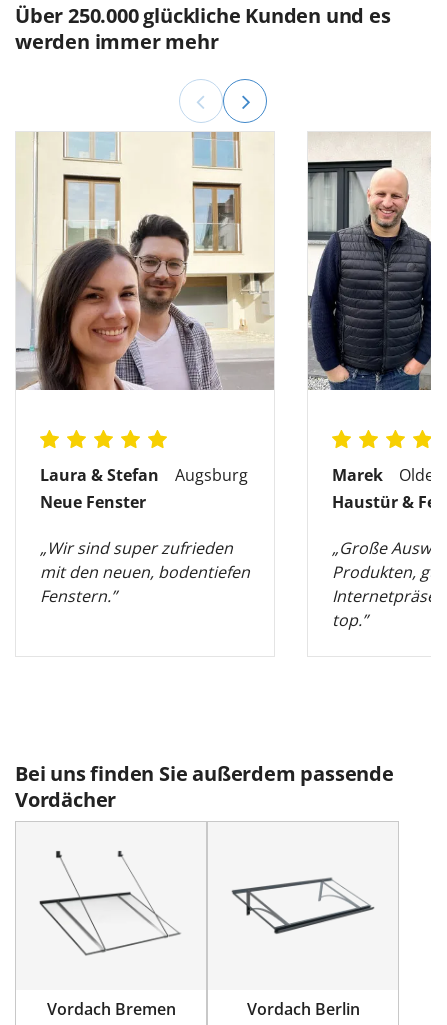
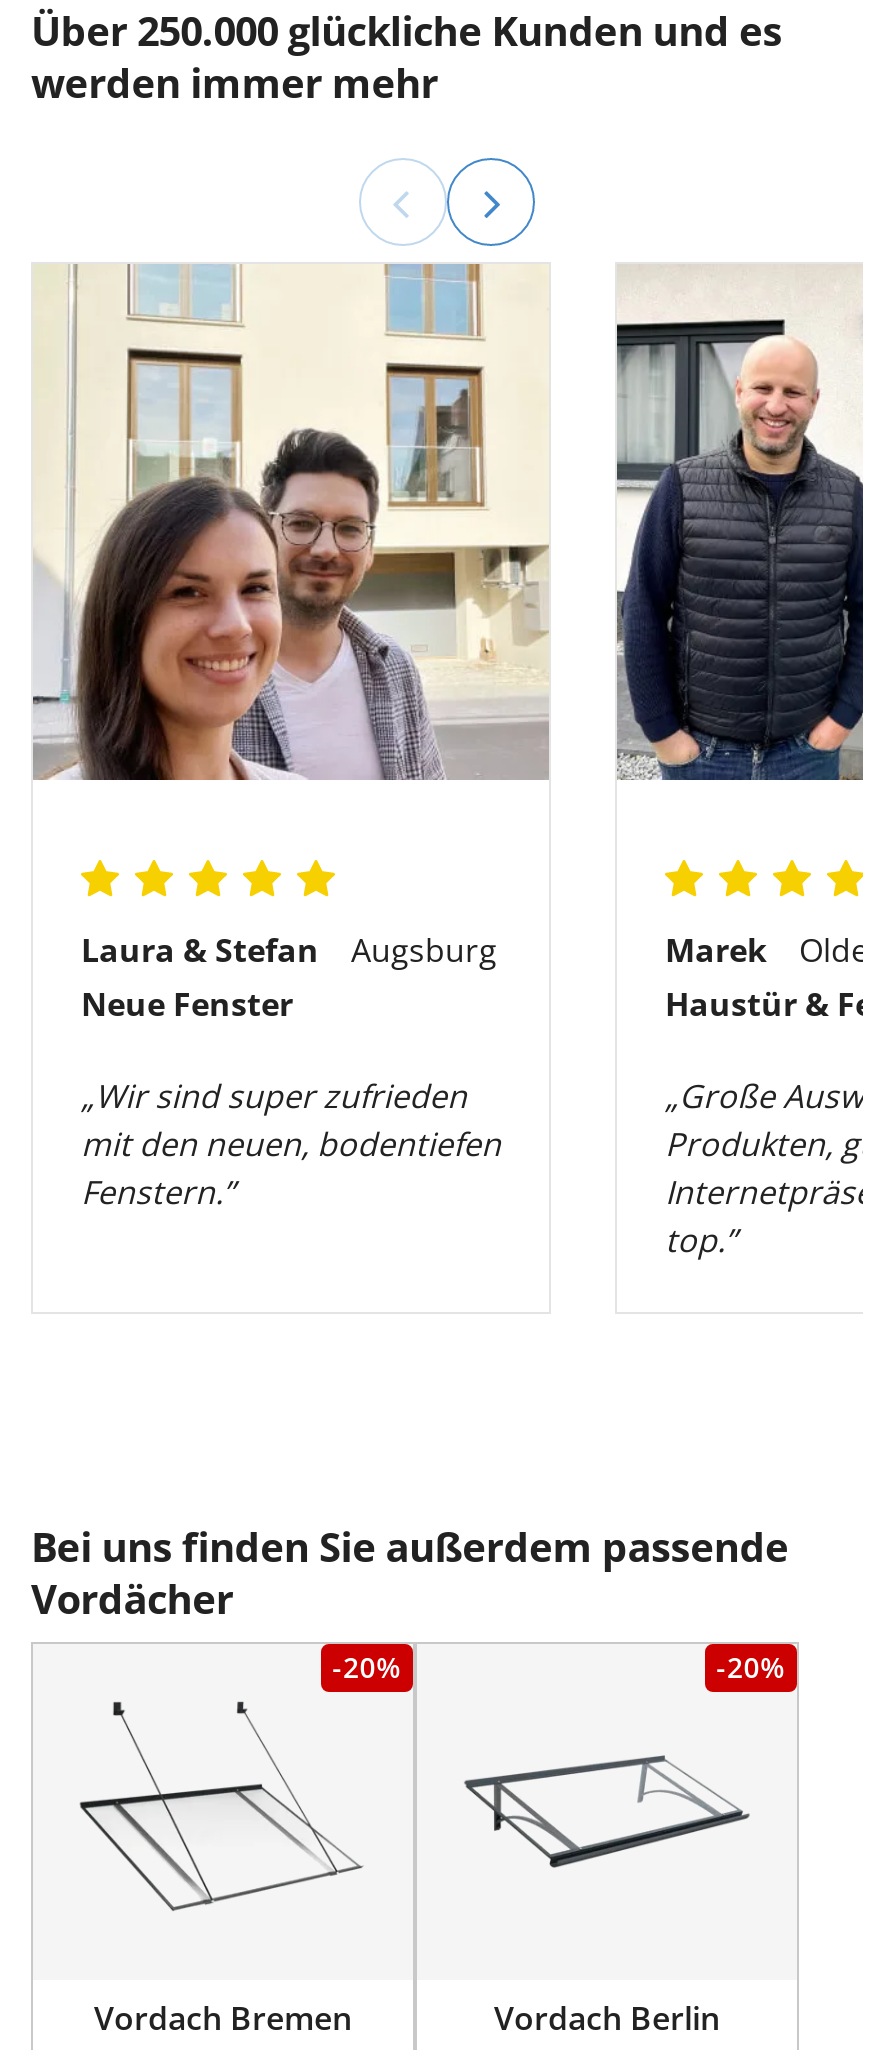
+ -20%

+ -20%
